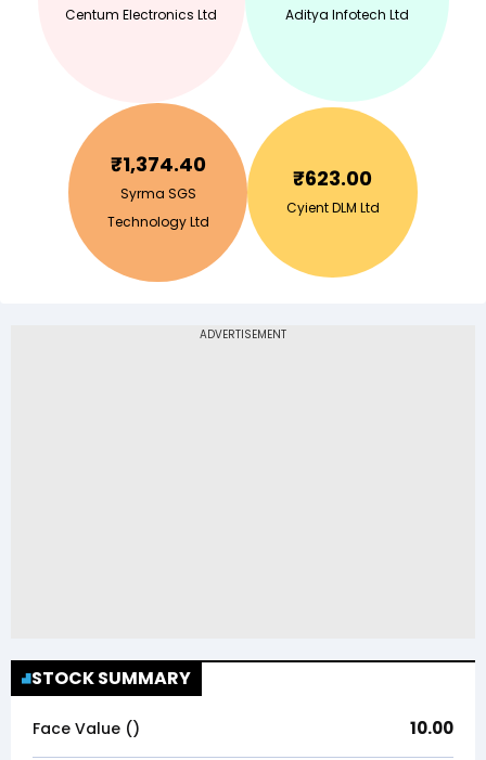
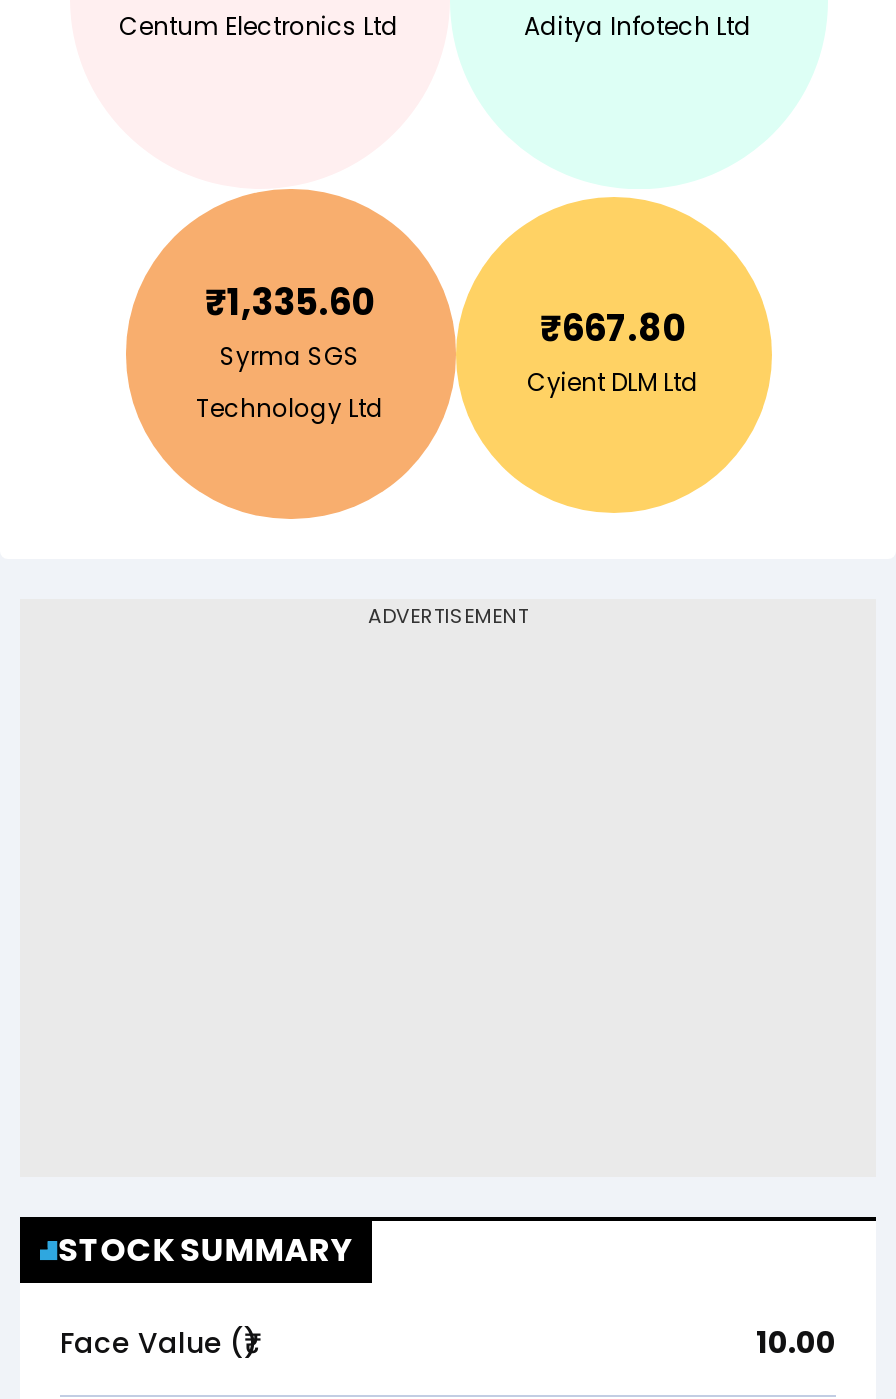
- ₹1,374.40
+ ₹1,335.60

- ₹623.00
+ ₹667.80
